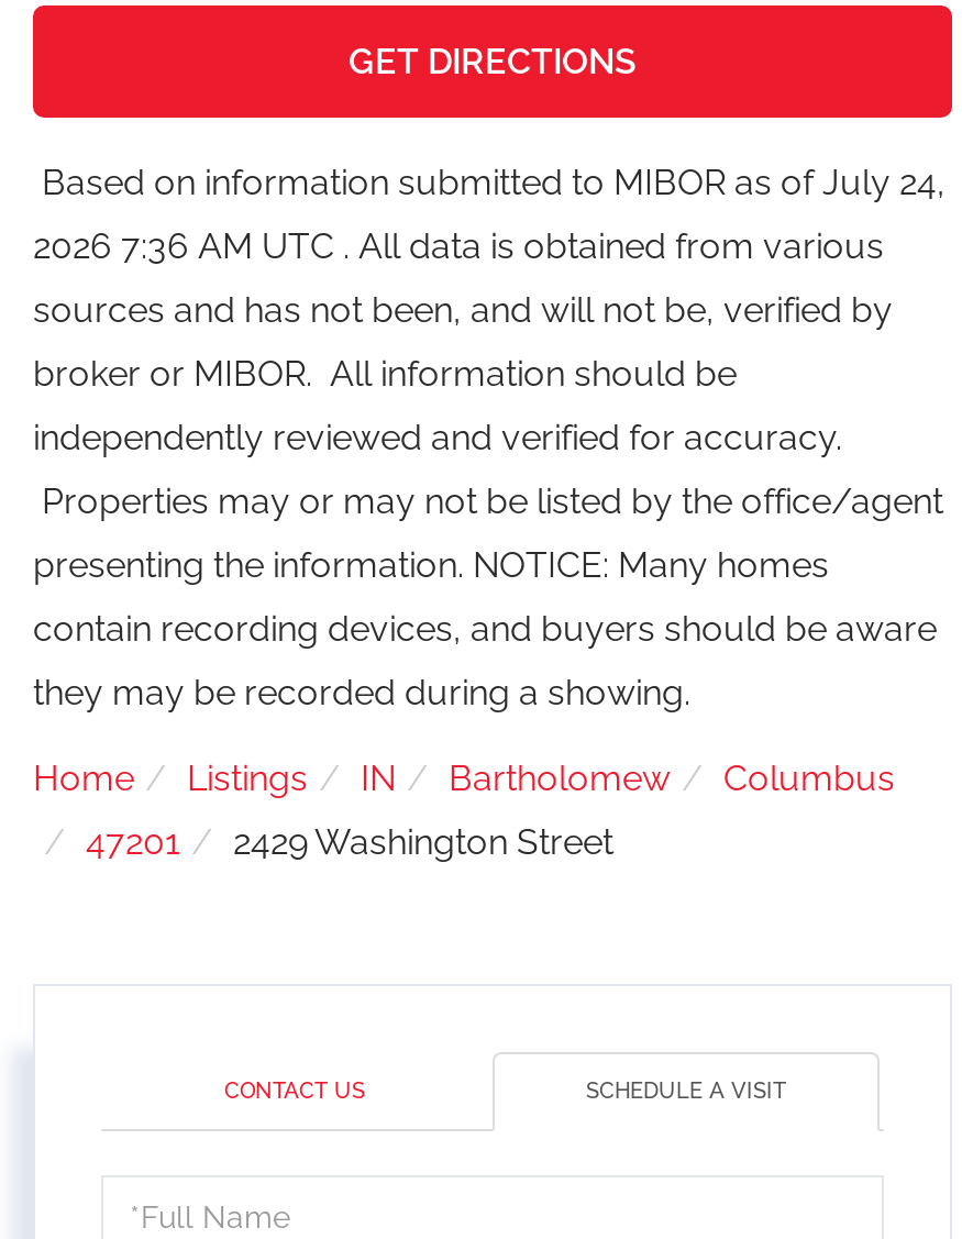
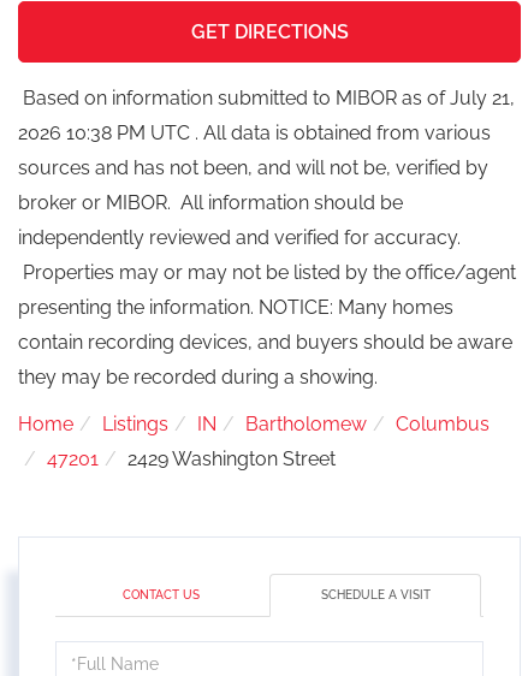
- Based on information submitted to MIBOR as of July 24,
+ Based on information submitted to MIBOR as of July 21,

- 2026 7:36 AM UTC . All data is obtained from various
+ 2026 10:38 PM UTC . All data is obtained from various
